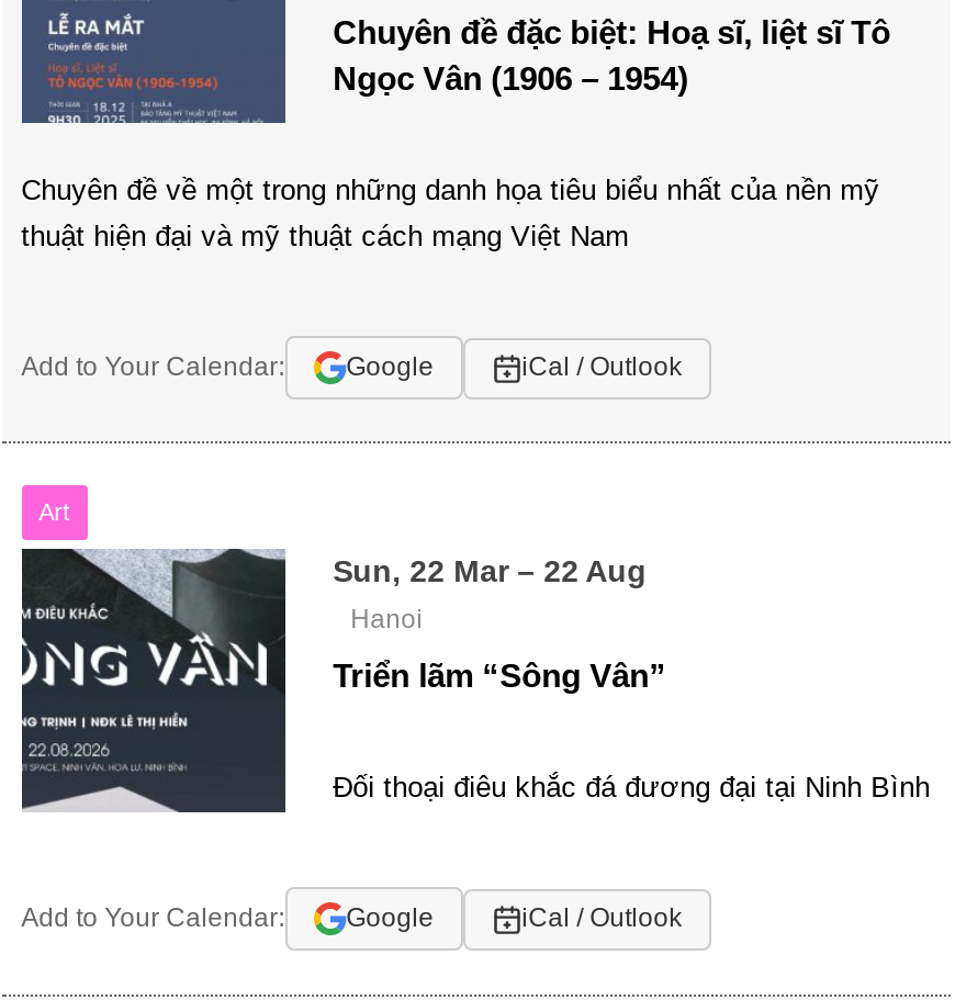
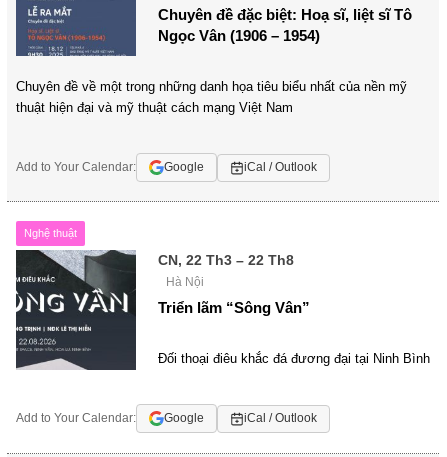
- Art
+ Nghệ thuật

- Sun, 22 Mar – 22 Aug
- Hanoi
+ CN, 22 Th3 – 22 Th8
+ Hà Nội
